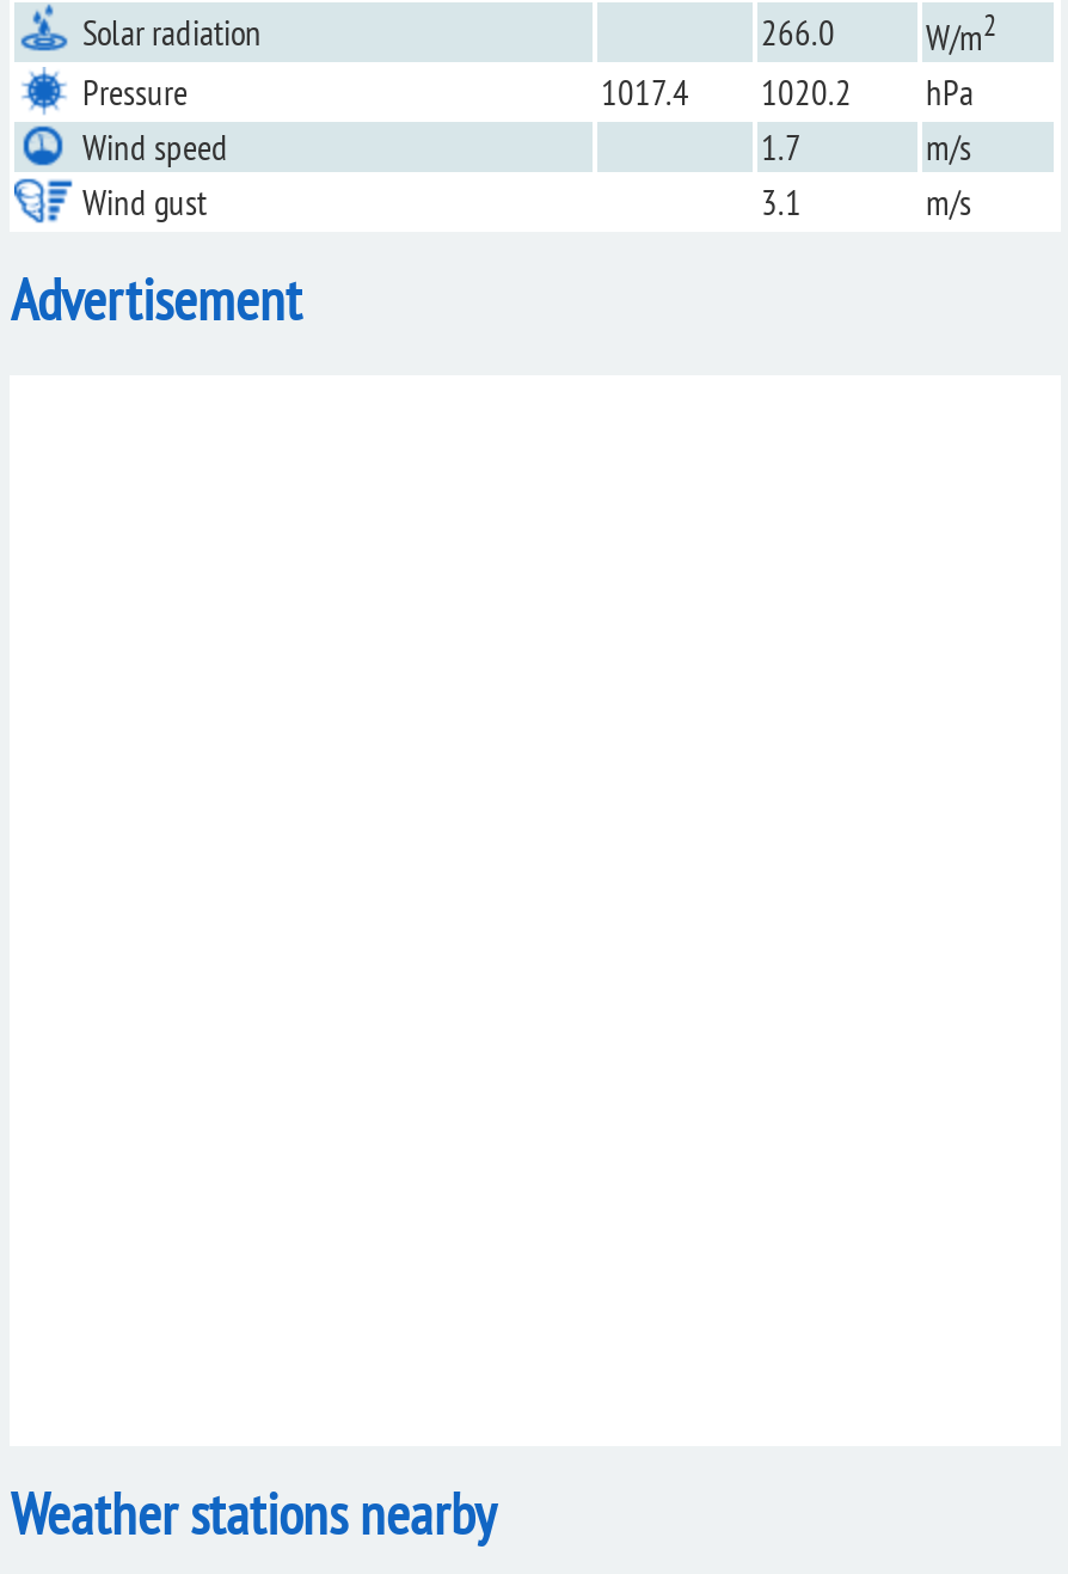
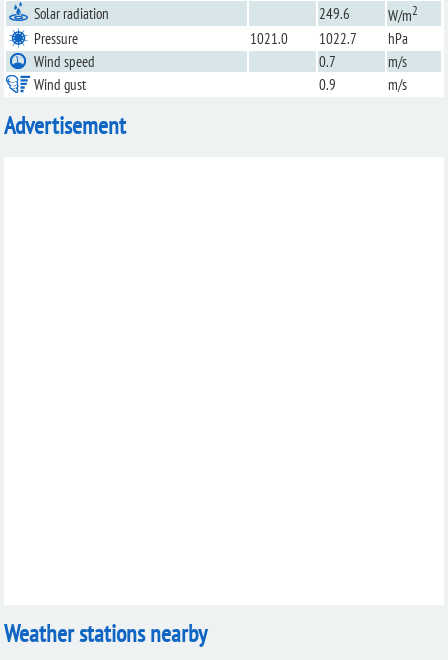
- 266.0
+ 249.6

- 1017.4
+ 1021.0

- 1020.2
+ 1022.7

- 1.7
+ 0.7

- 3.1
+ 0.9
